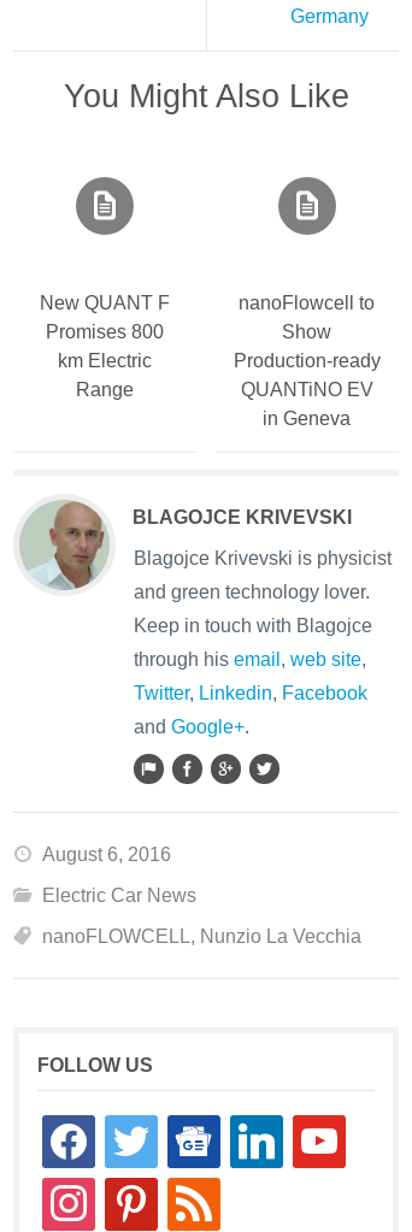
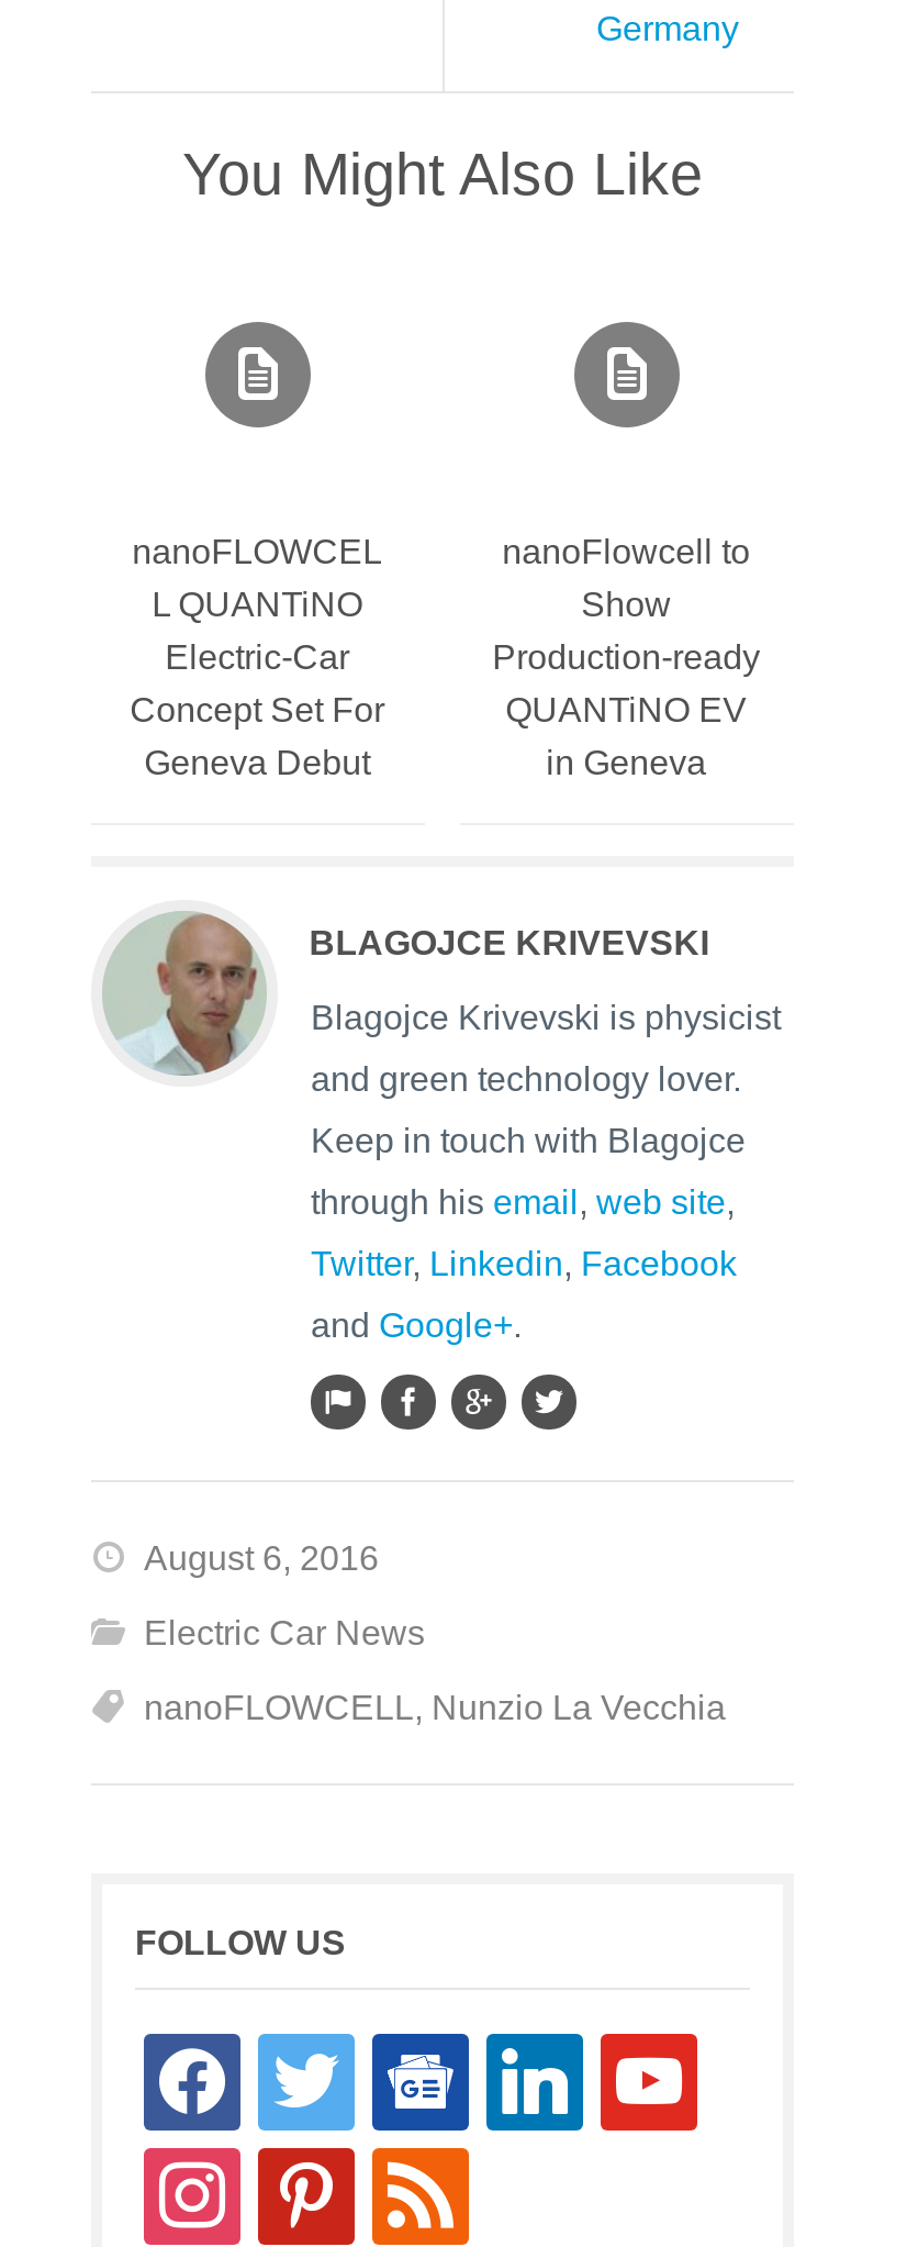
- New QUANT F
- Promises 800
- km Electric
- Range
+ nanoFLOWCEL
+ L QUANTiNO
+ Electric-Car
+ Concept Set For
+ Geneva Debut
